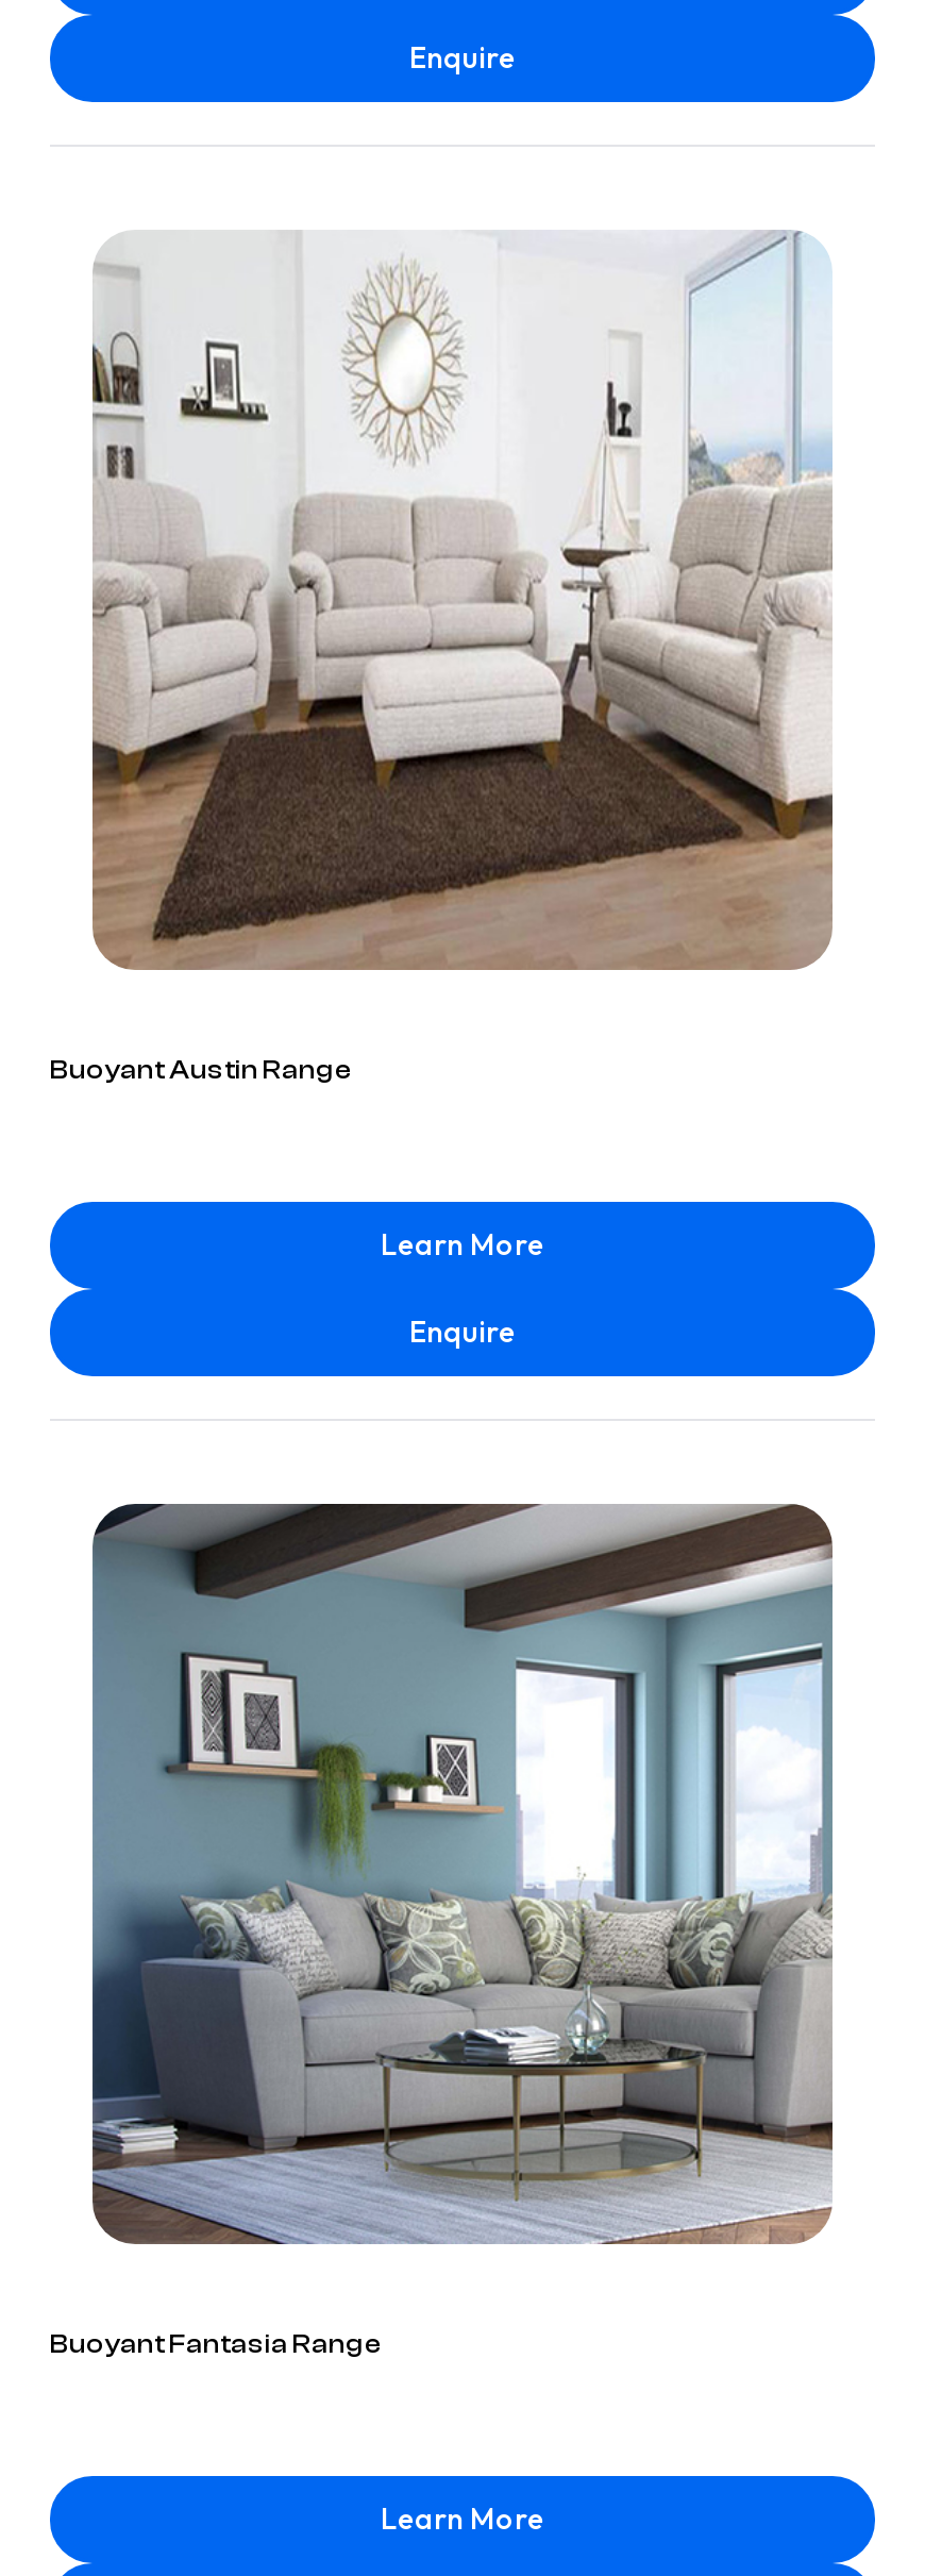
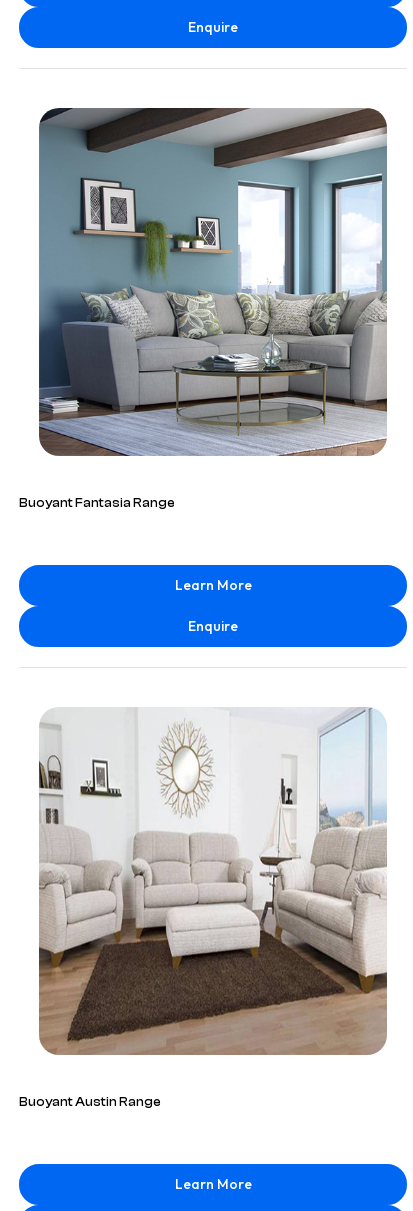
moved down: [image] | Buoyant Austin Range

moved up: [image] | Buoyant Fantasia Range
